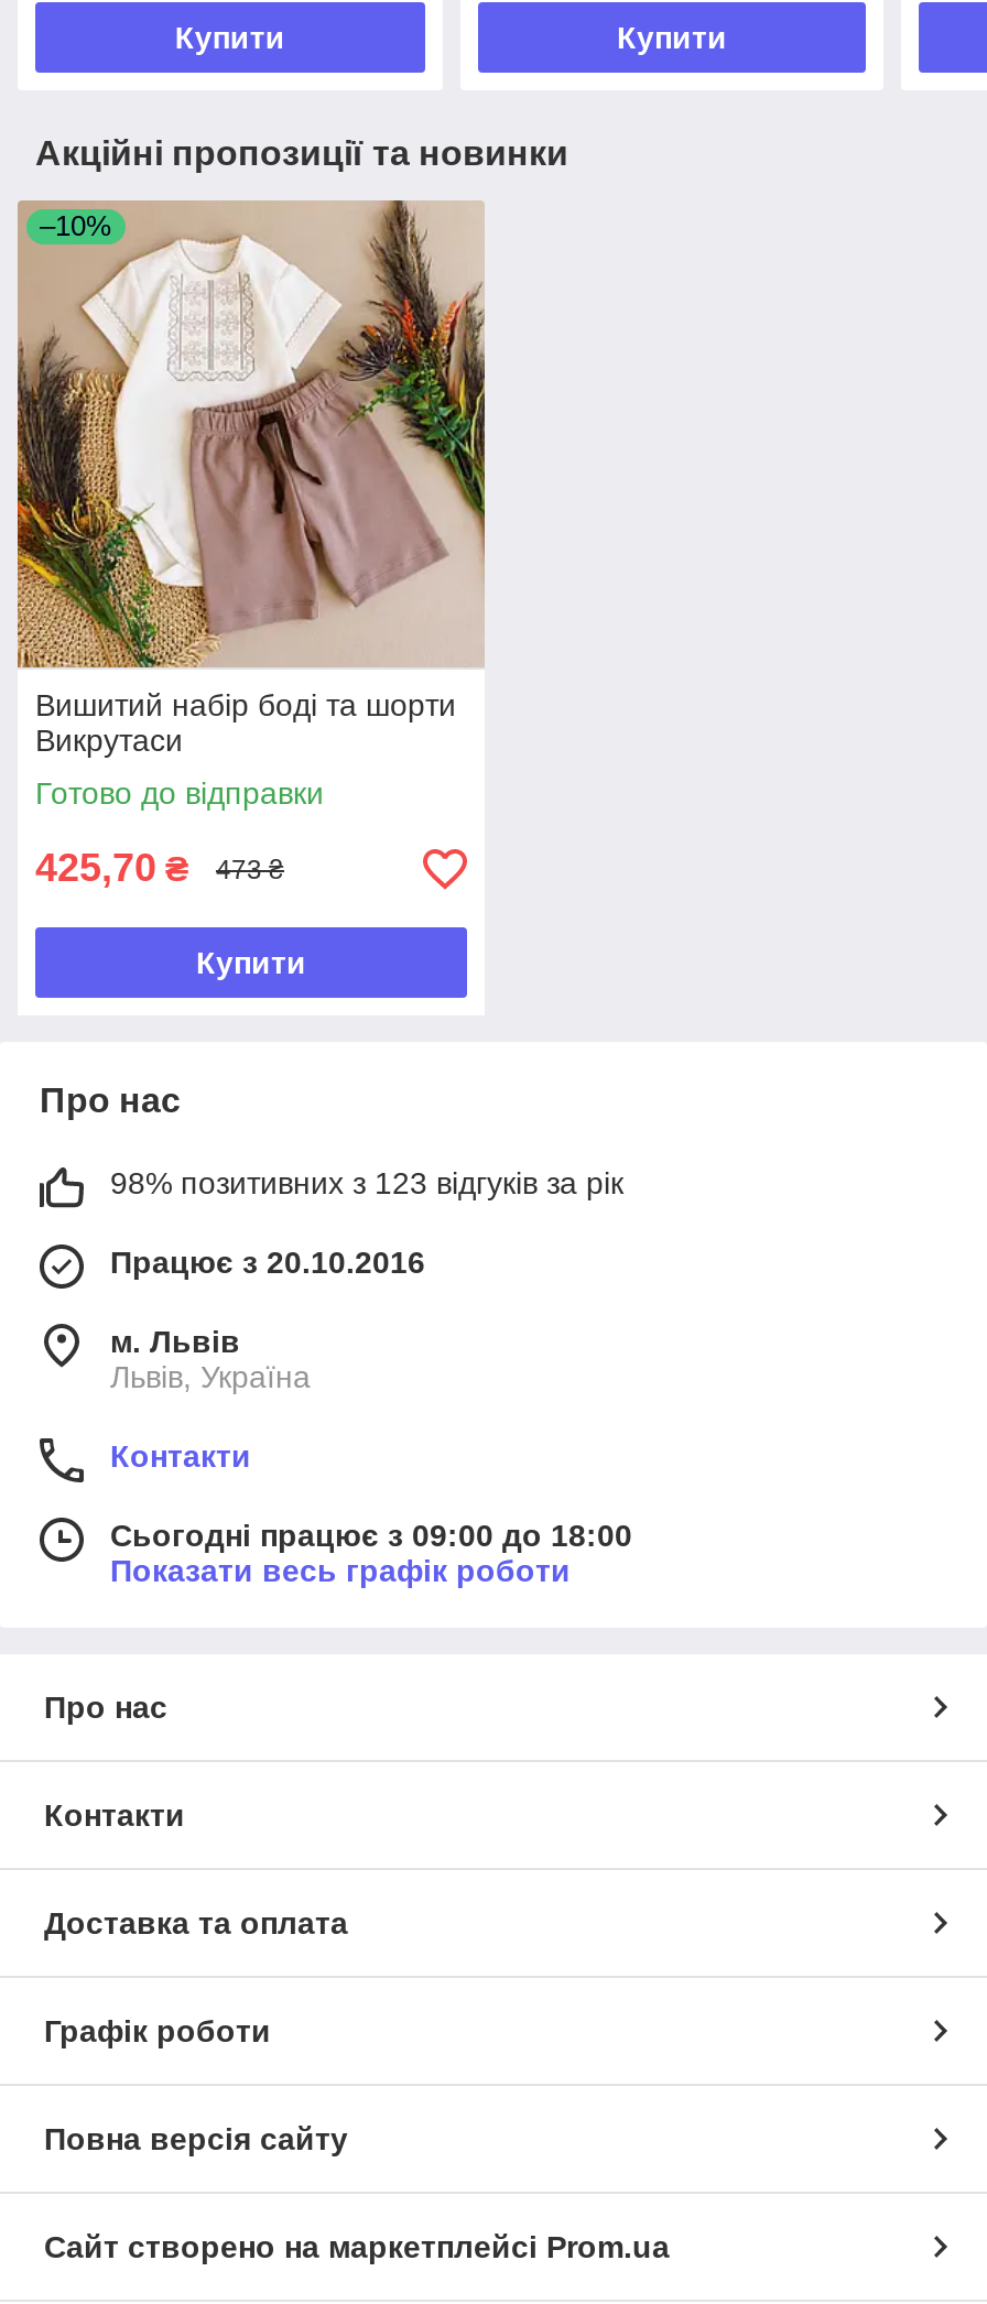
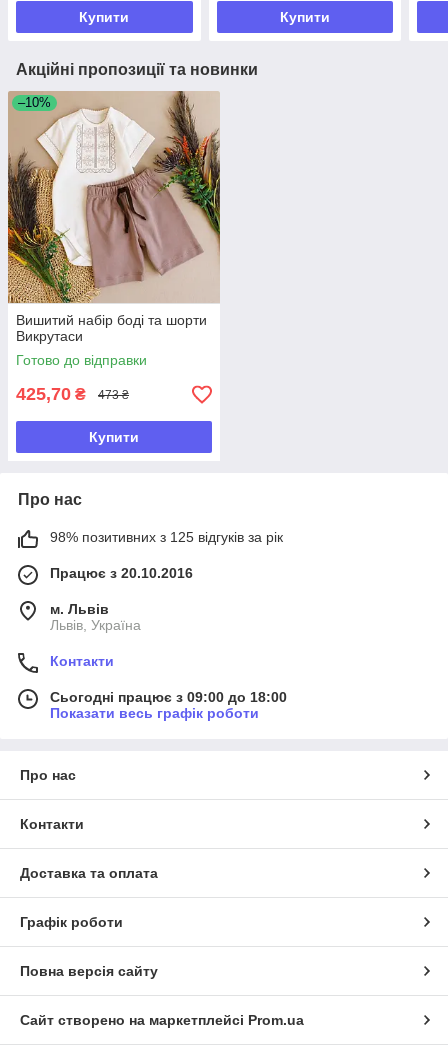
- 98% позитивних з 123 відгуків за рік
+ 98% позитивних з 125 відгуків за рік
